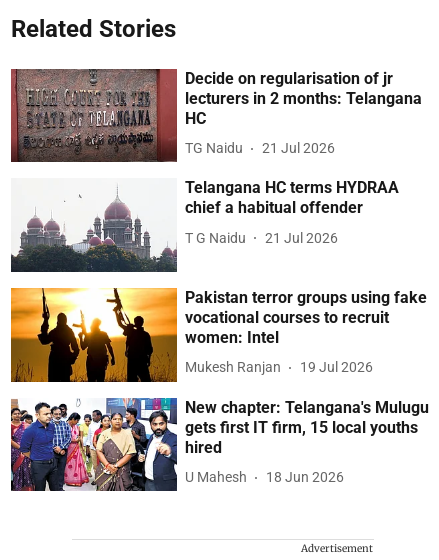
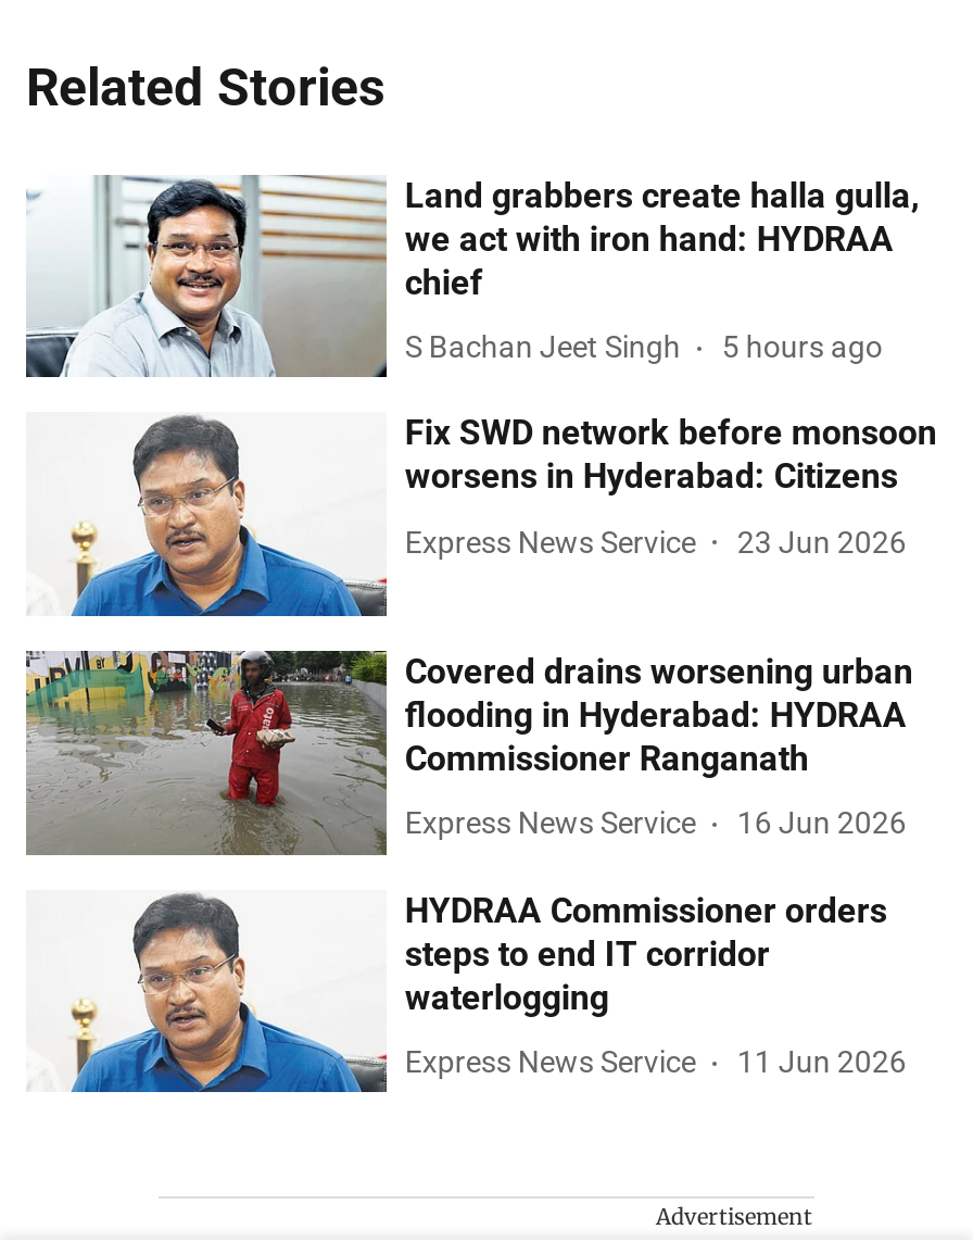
- [image]
- Decide on regularisation of jr
- lecturers in 2 months: Telangana
- HC
+ [image]
+ Land grabbers create halla gulla,
+ we act with iron hand: HYDRAA
+ chief

- TG Naidu
- 21 Jul 2026
+ S Bachan Jeet Singh
+ 5 hours ago

- [image]
- Telangana HC terms HYDRAA
- chief a habitual offender
+ [image]
+ Fix SWD network before monsoon
+ worsens in Hyderabad: Citizens

- T G Naidu
- 21 Jul 2026
+ Express News Service
+ 23 Jun 2026

- [image]
- Pakistan terror groups using fake
- vocational courses to recruit
- women: Intel
+ [image]
+ Covered drains worsening urban
+ flooding in Hyderabad: HYDRAA
+ Commissioner Ranganath

- Mukesh Ranjan
- 19 Jul 2026
+ Express News Service
+ 16 Jun 2026

- [image]
- New chapter: Telangana's Mulugu
- gets first IT firm, 15 local youths
- hired
+ [image]
+ HYDRAA Commissioner orders
+ steps to end IT corridor
+ waterlogging

- U Mahesh
- 18 Jun 2026
+ Express News Service
+ 11 Jun 2026
